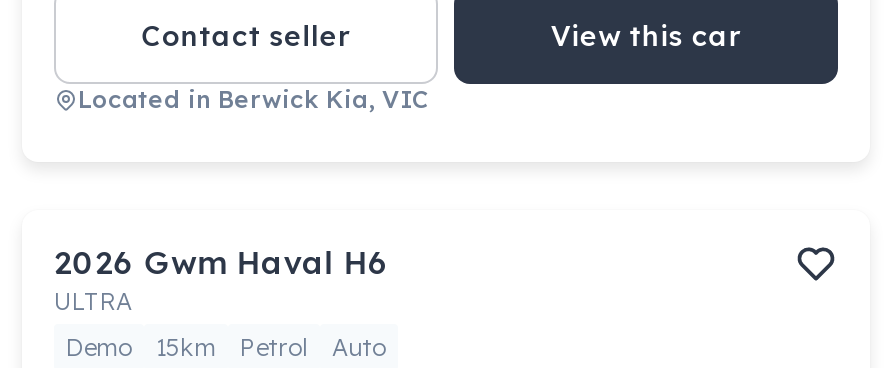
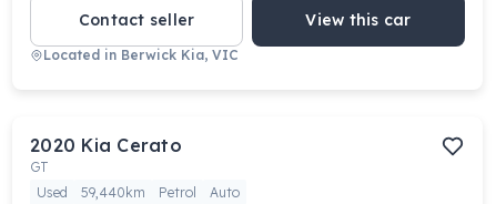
- 2026 Gwm Haval H6
- ULTRA
+ 2020 Kia Cerato
+ GT

- Demo
- 15km
+ Used
+ 59,440km
